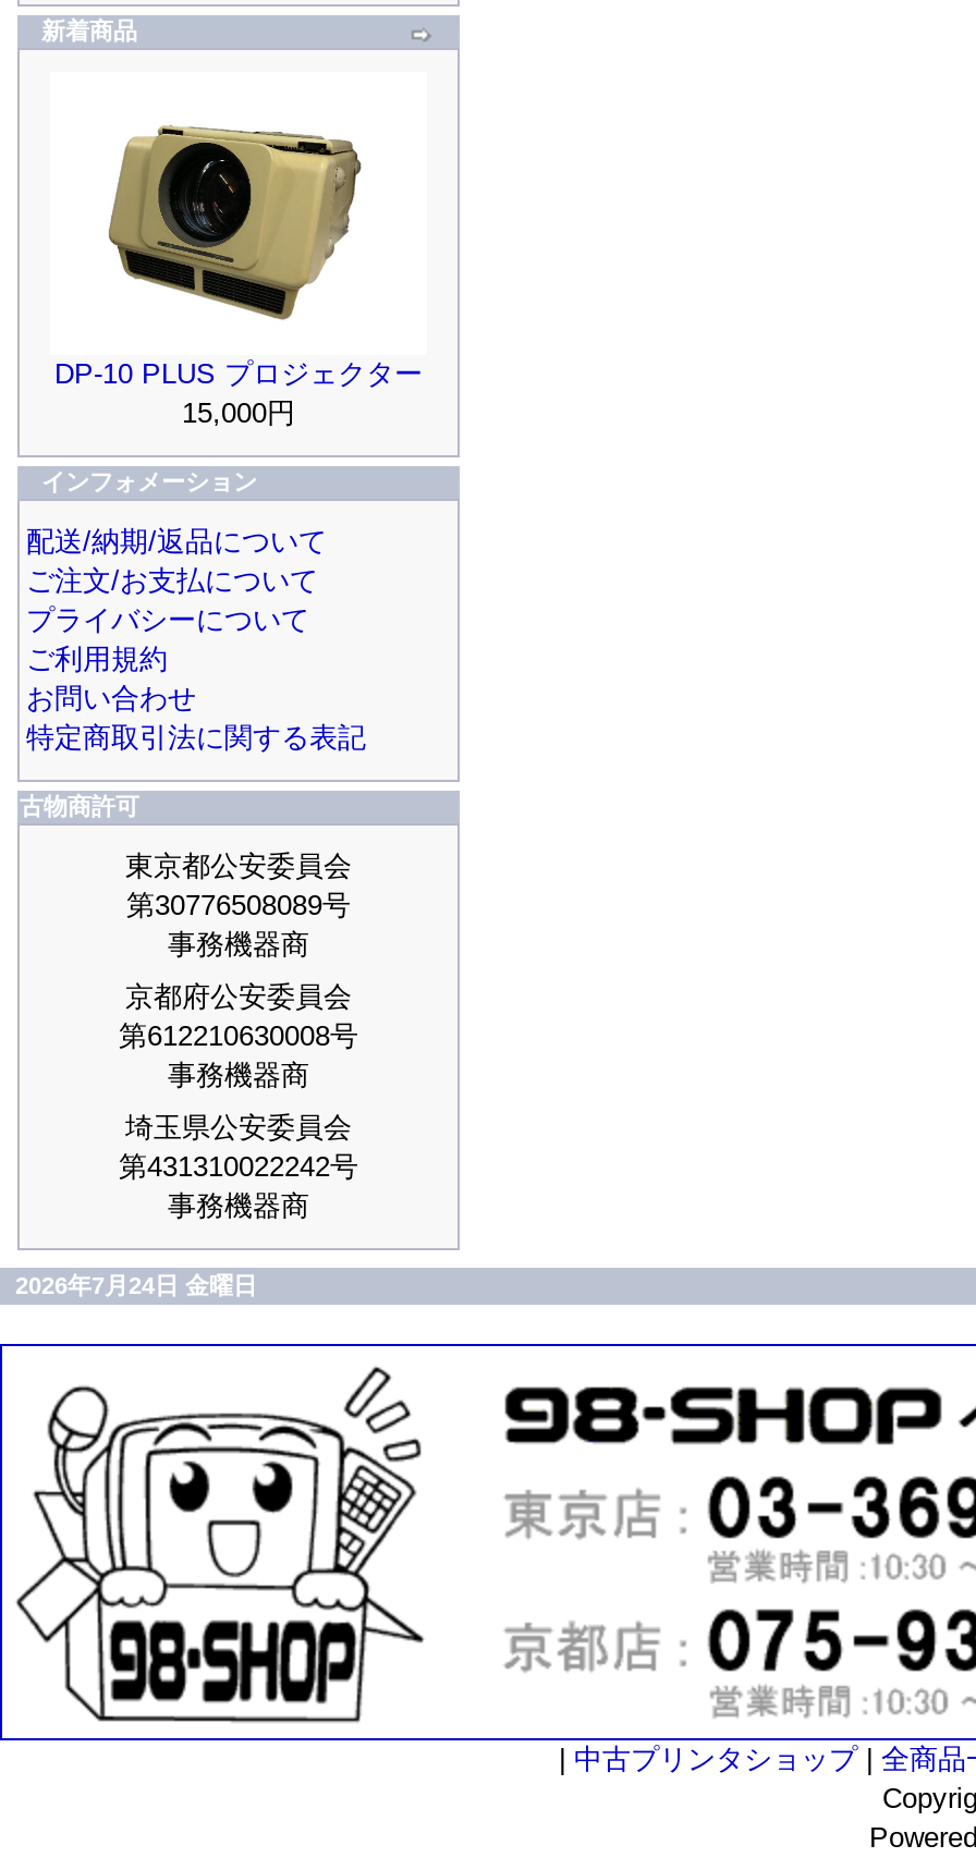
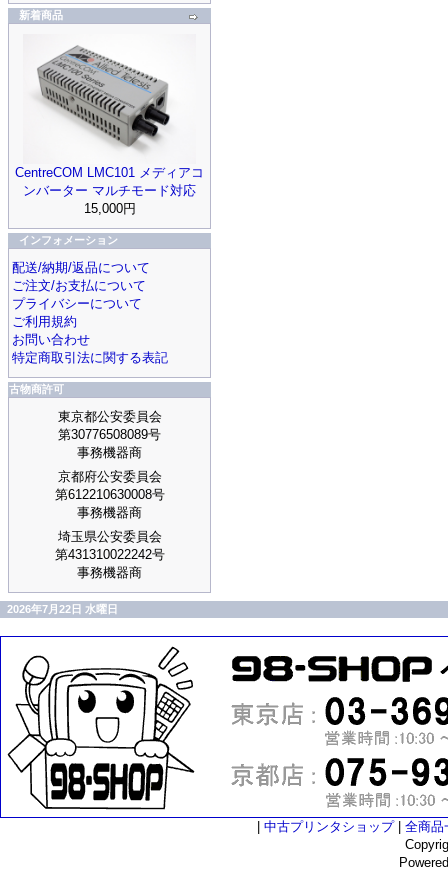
- [image]
- DP-10 PLUS プロジェクター
+ [image]
+ CentreCOM LMC101 メディアコ
+ ンバーター マルチモード対応

- 2026年7月24日 金曜日
+ 2026年7月22日 水曜日
